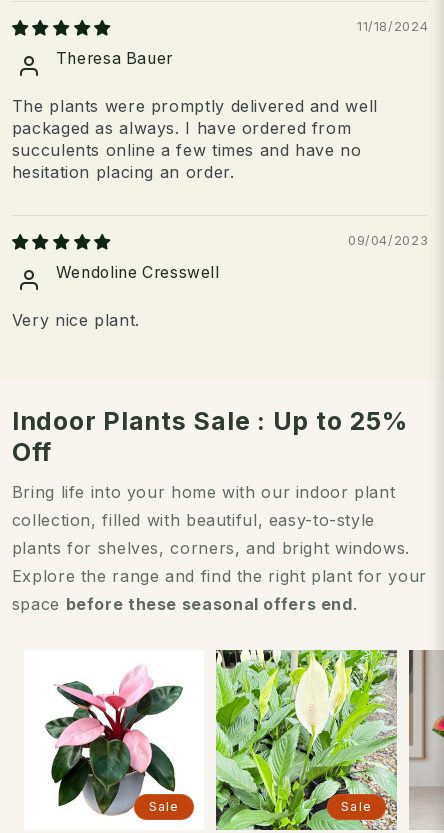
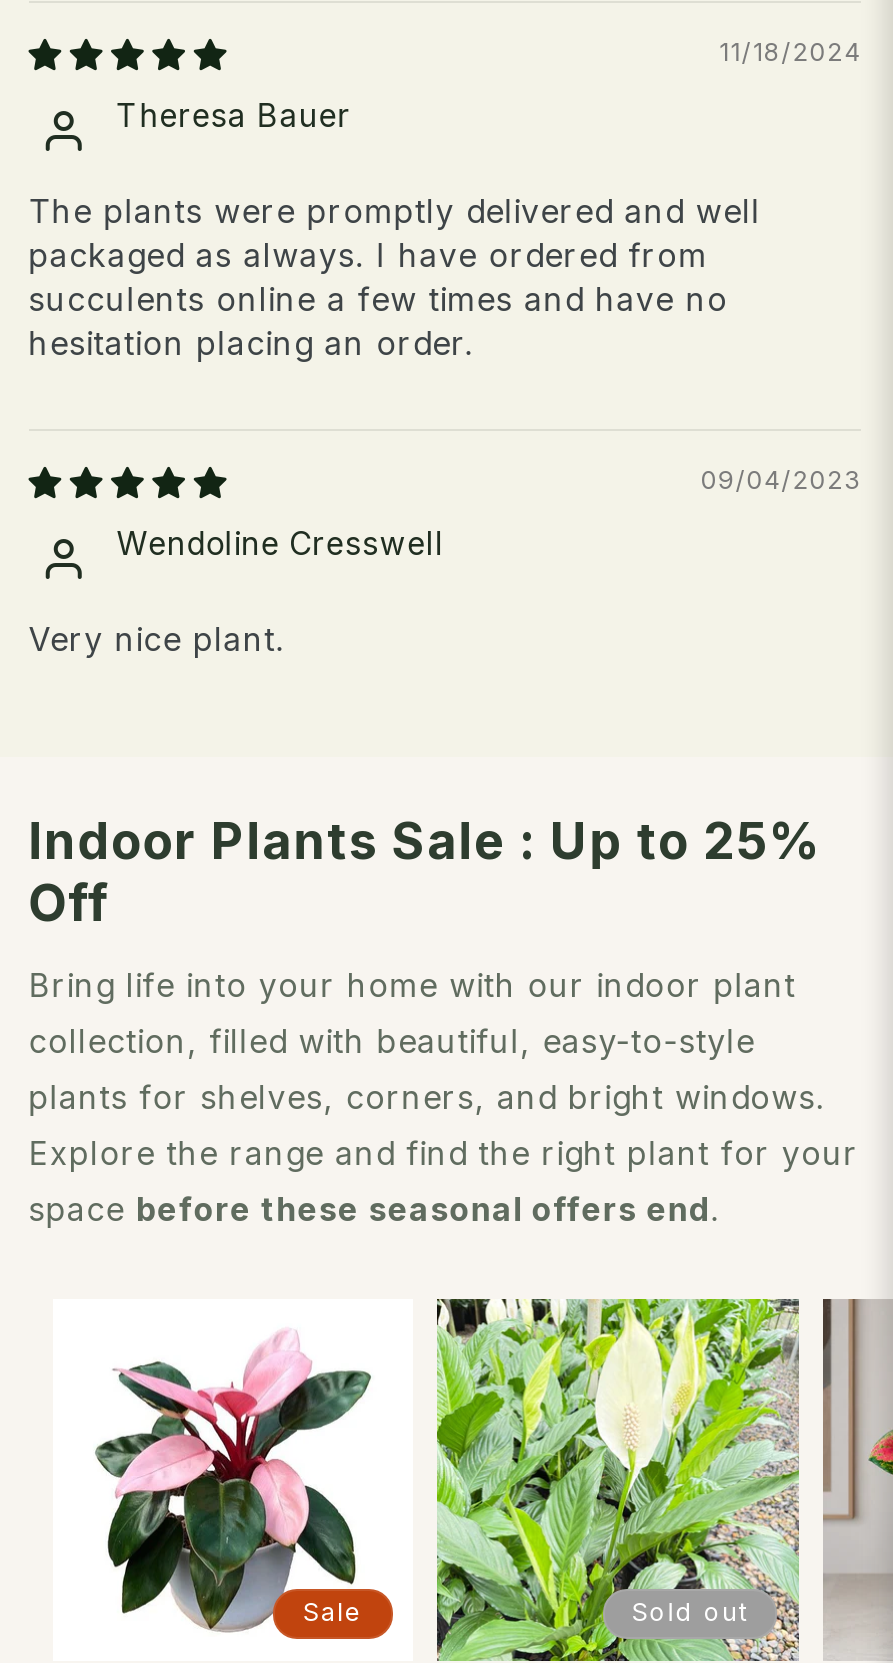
- Sale
+ Sold out
